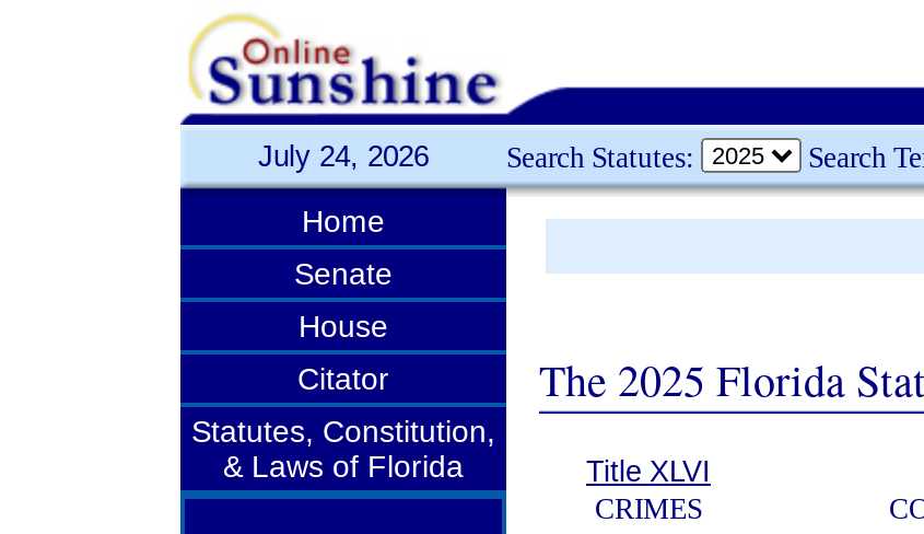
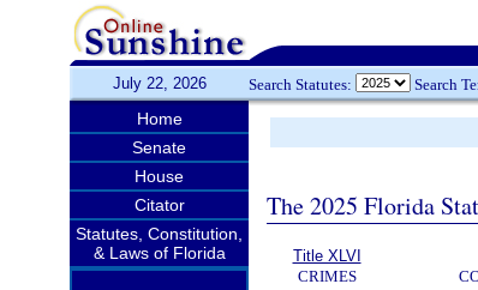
- July 24, 2026
+ July 22, 2026
